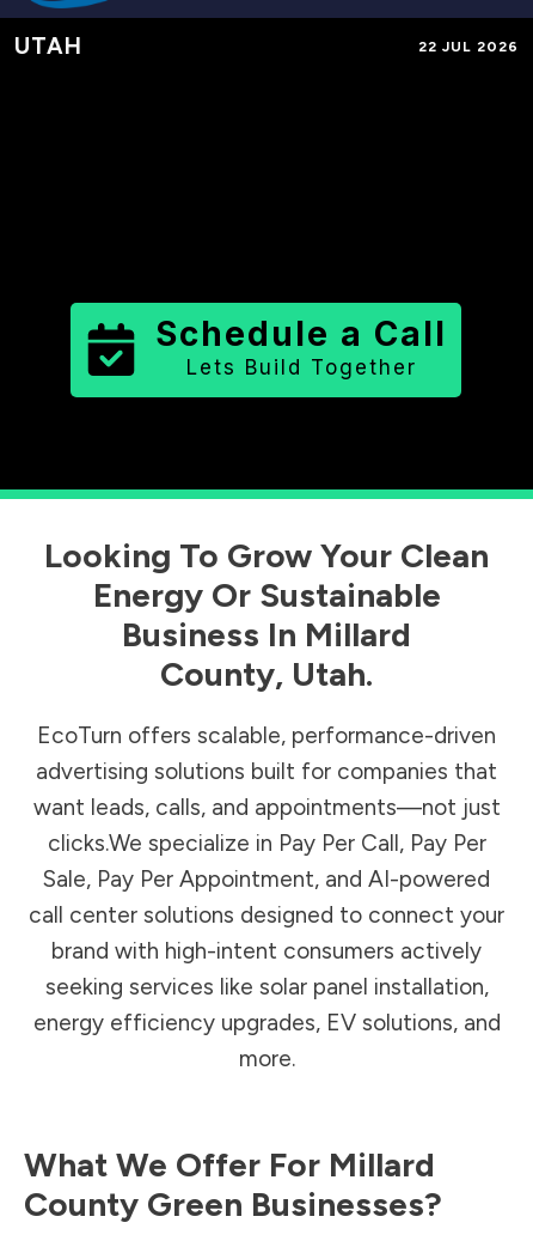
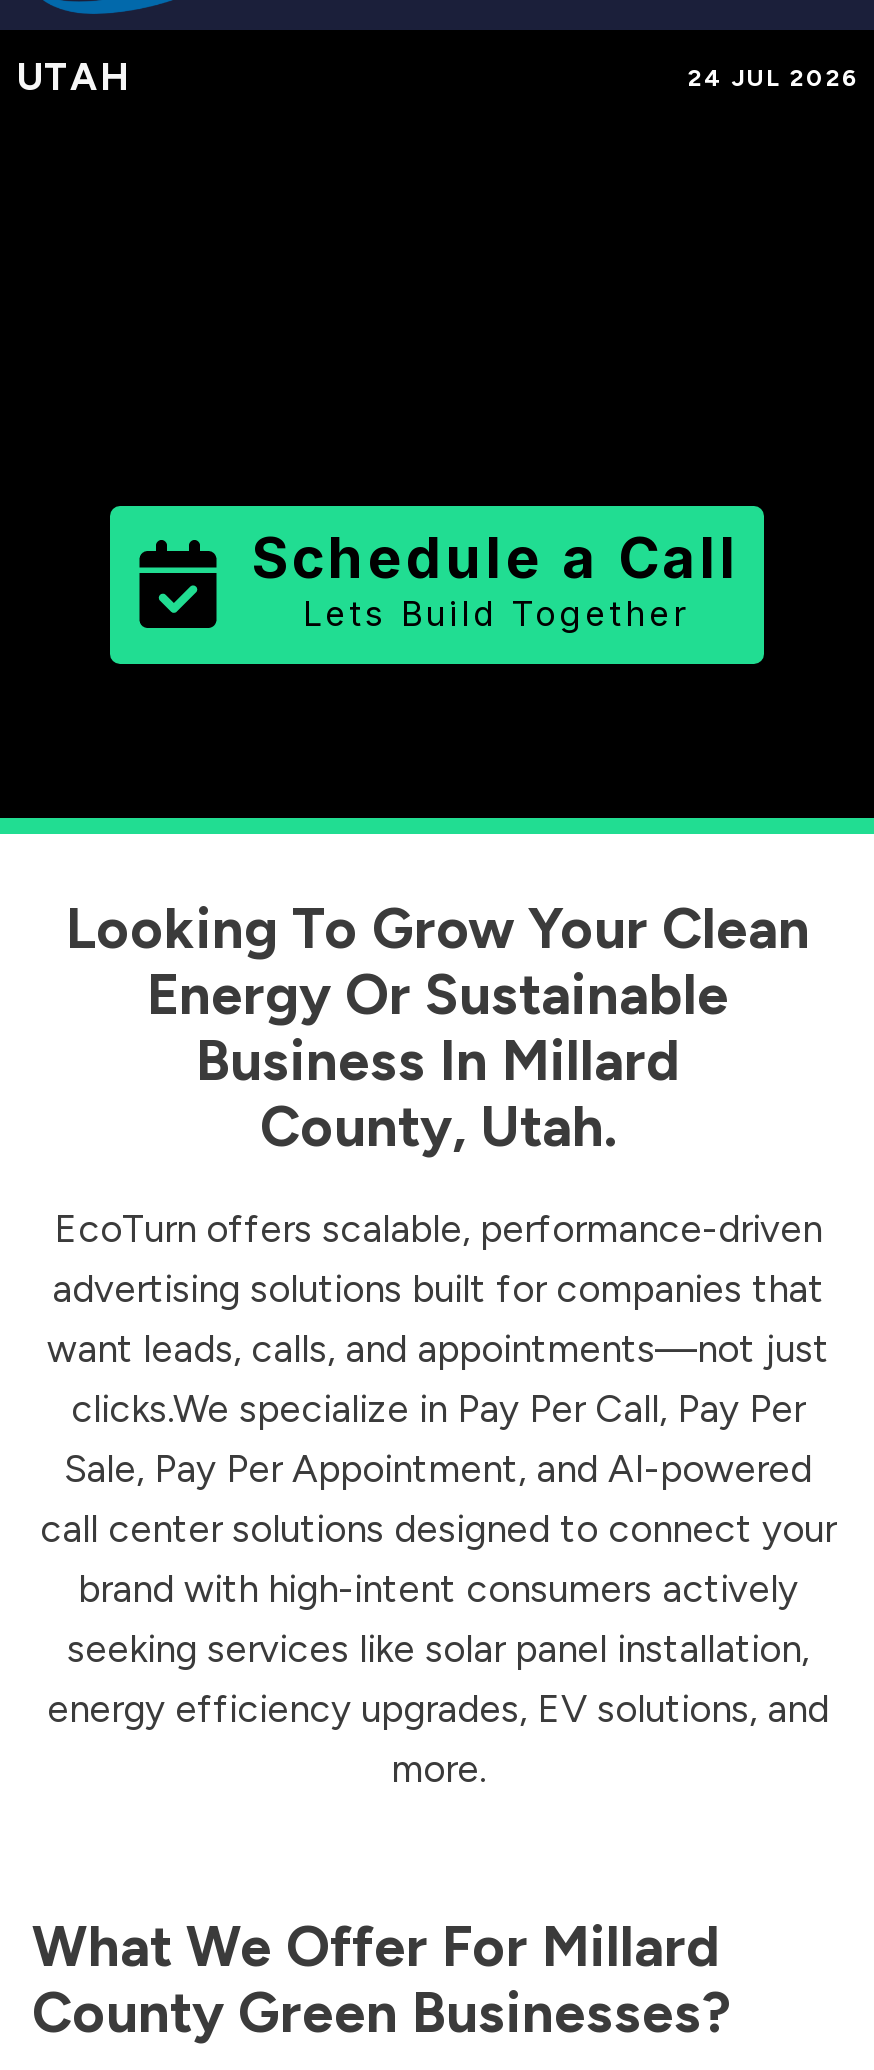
- 22 JUL 2026
+ 24 JUL 2026
